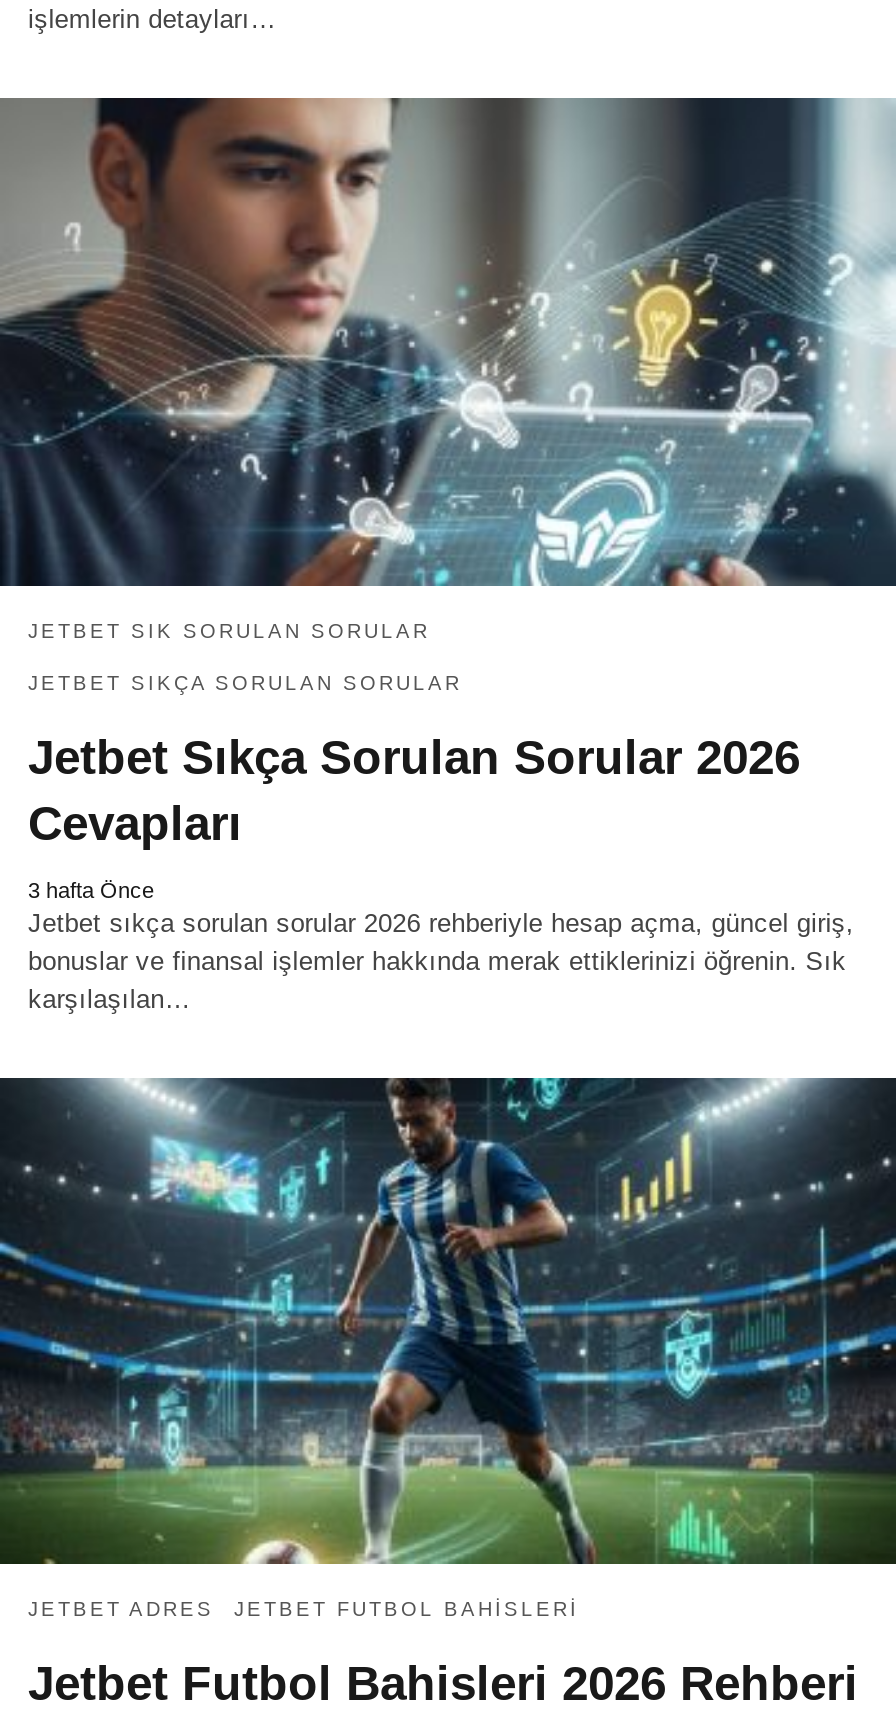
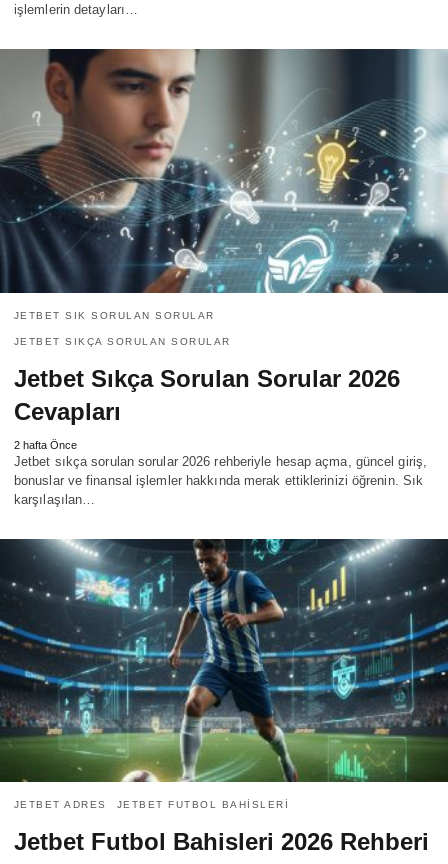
- 3 hafta Önce
+ 2 hafta Önce
